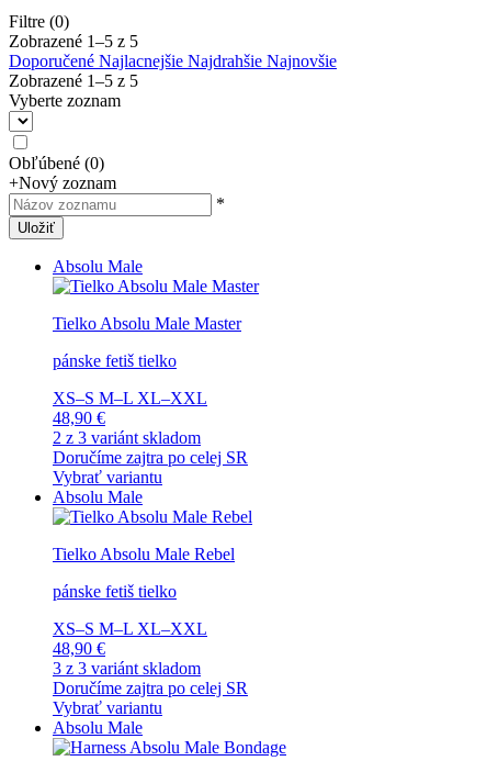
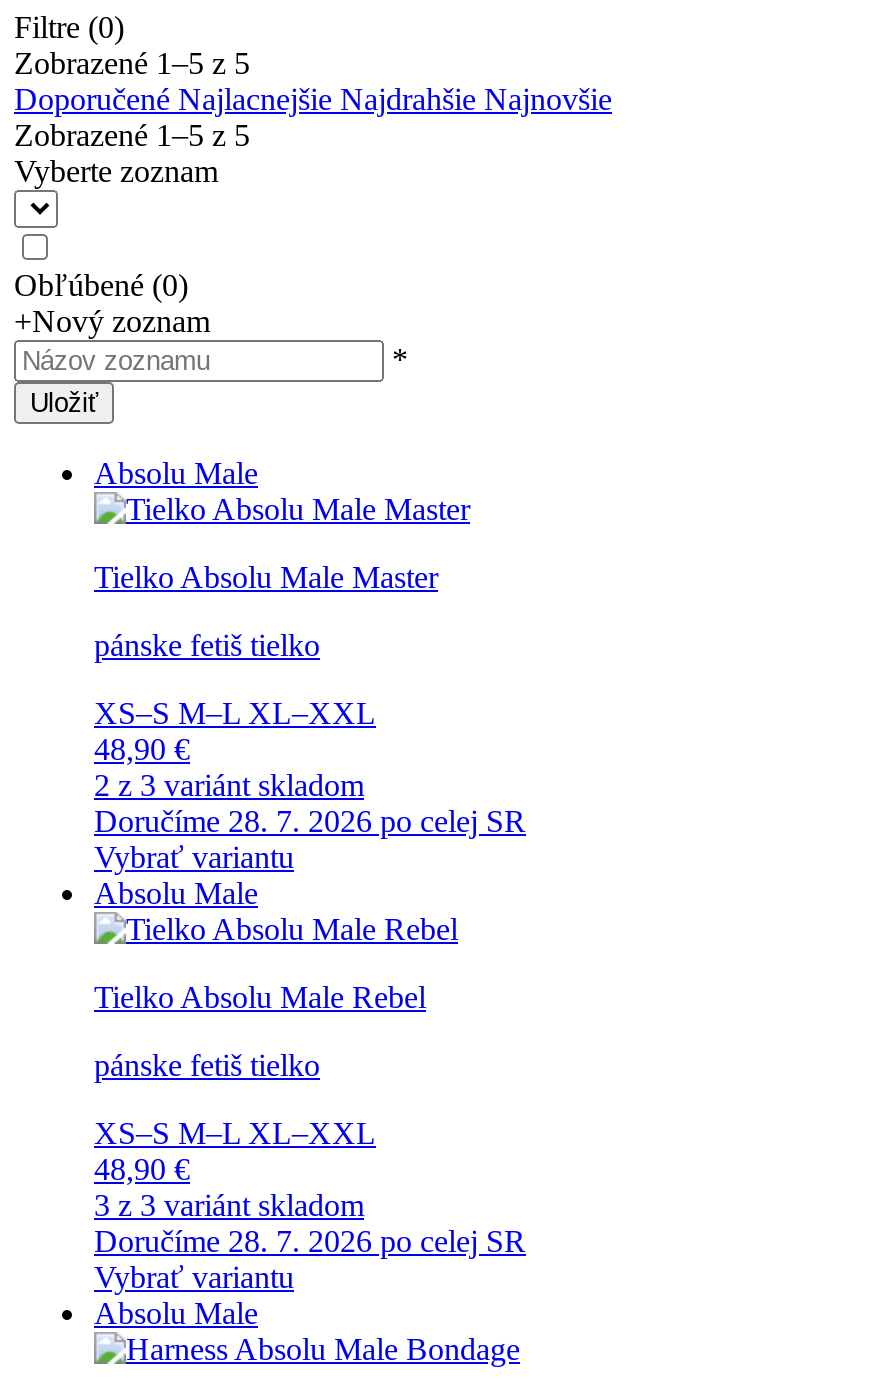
- Doručíme zajtra po celej SR
+ Doručíme 28. 7. 2026 po celej SR

- Doručíme zajtra po celej SR
+ Doručíme 28. 7. 2026 po celej SR
